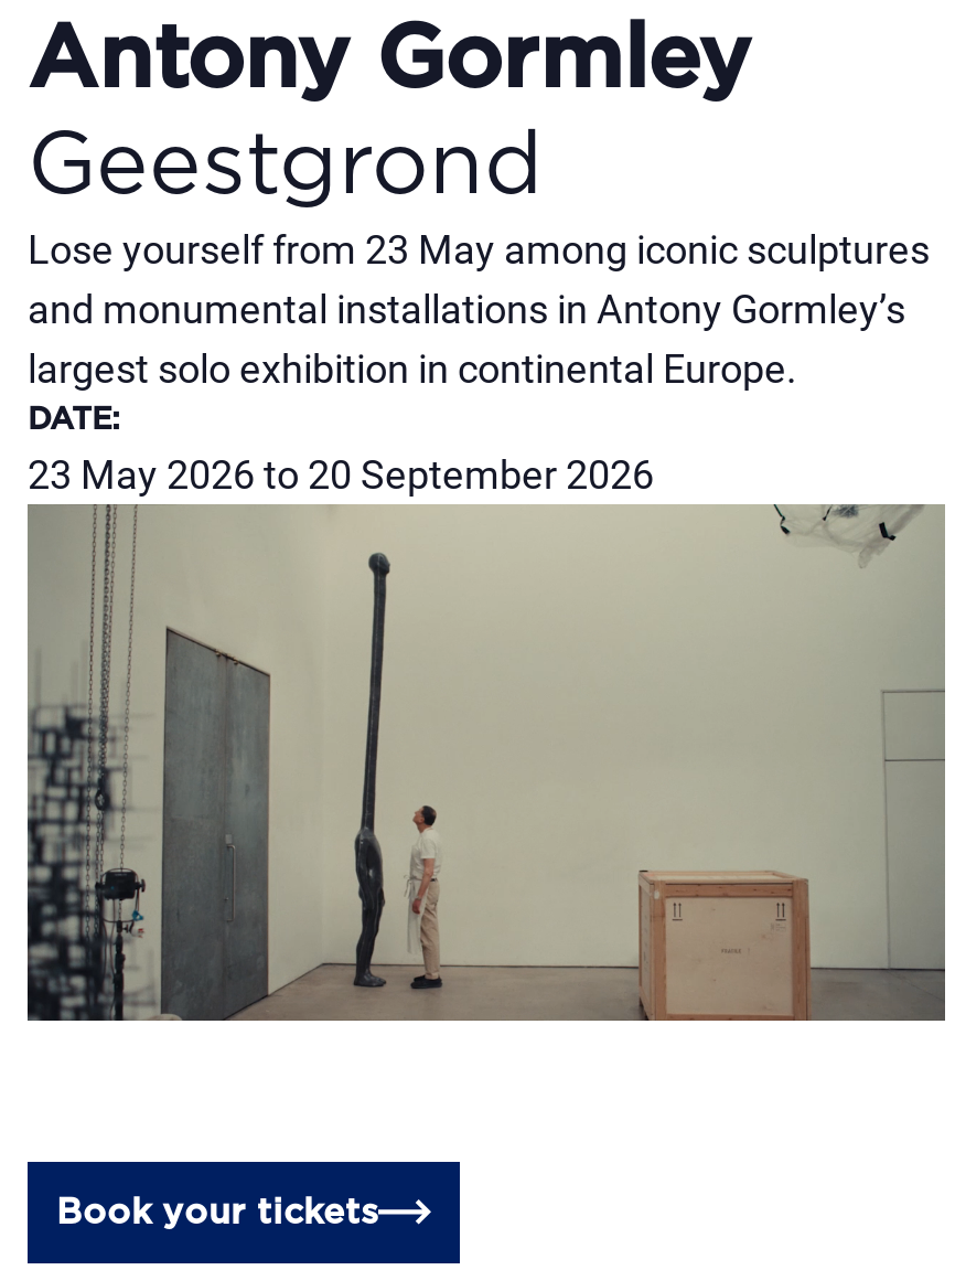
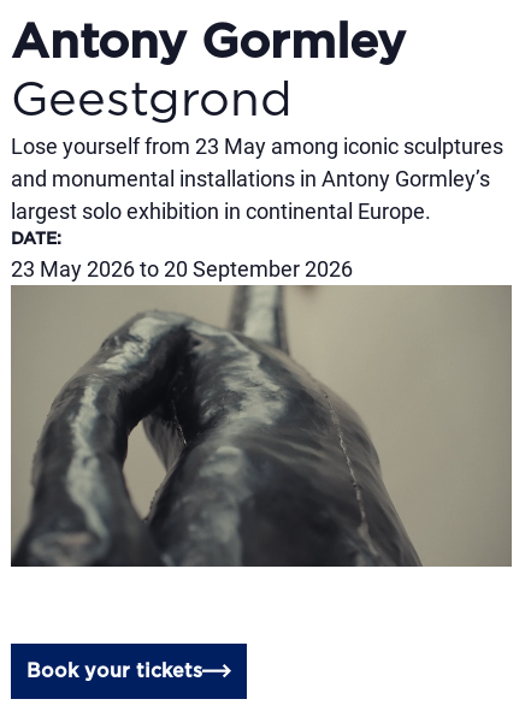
- [image]
+ [image]
